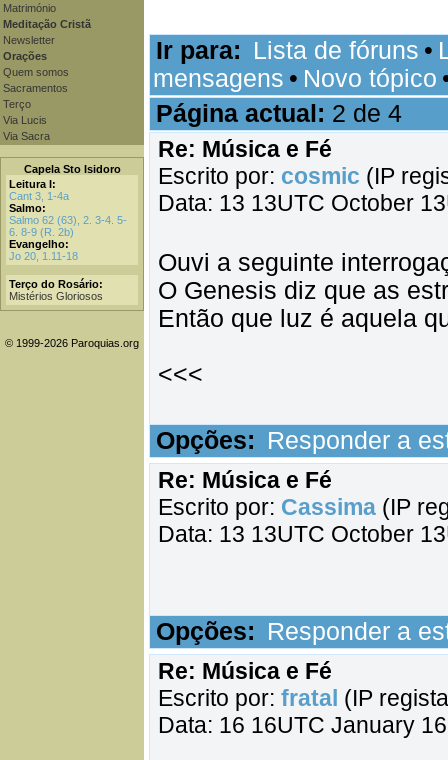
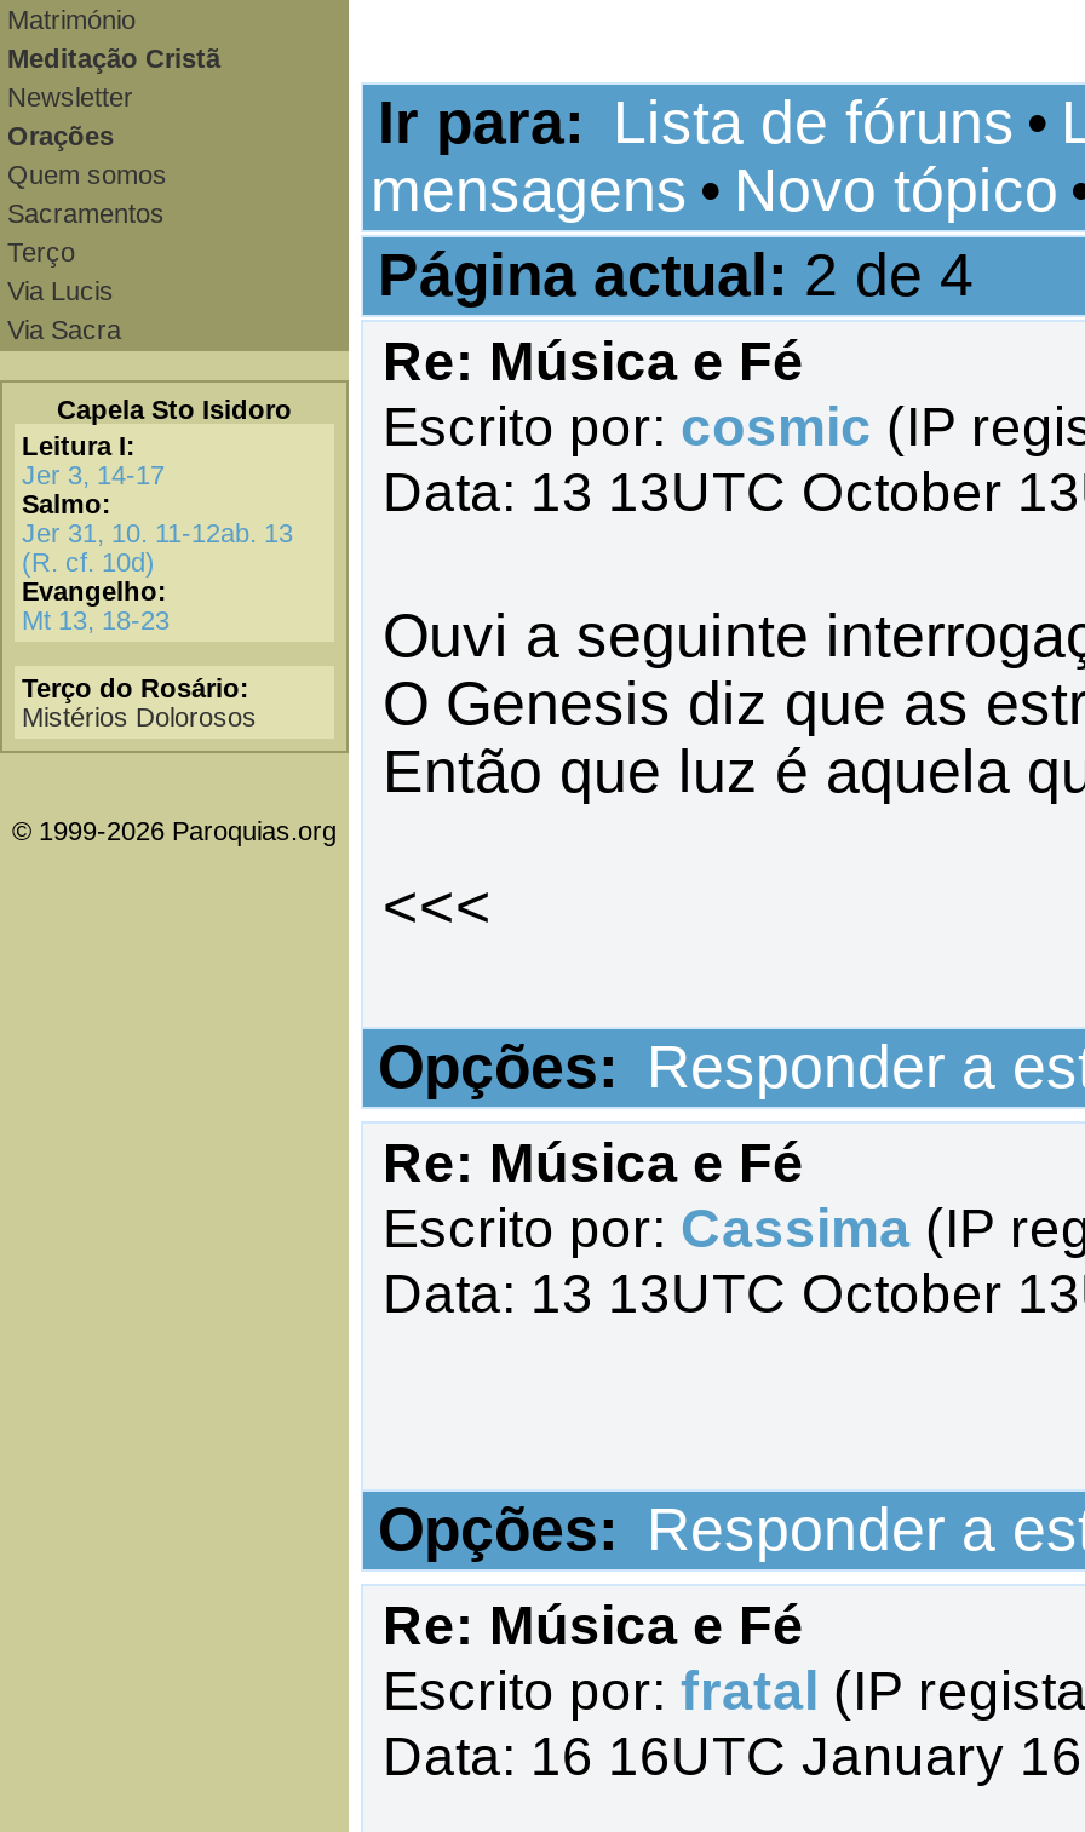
- Cant 3, 1-4a
+ Jer 3, 14-17

- Salmo 62 (63), 2. 3-4. 5-
- 6. 8-9 (R. 2b)
+ Jer 31, 10. 11-12ab. 13
+ (R. cf. 10d)

- Jo 20, 1.11-18
+ Mt 13, 18-23

- Mistérios Gloriosos
+ Mistérios Dolorosos
